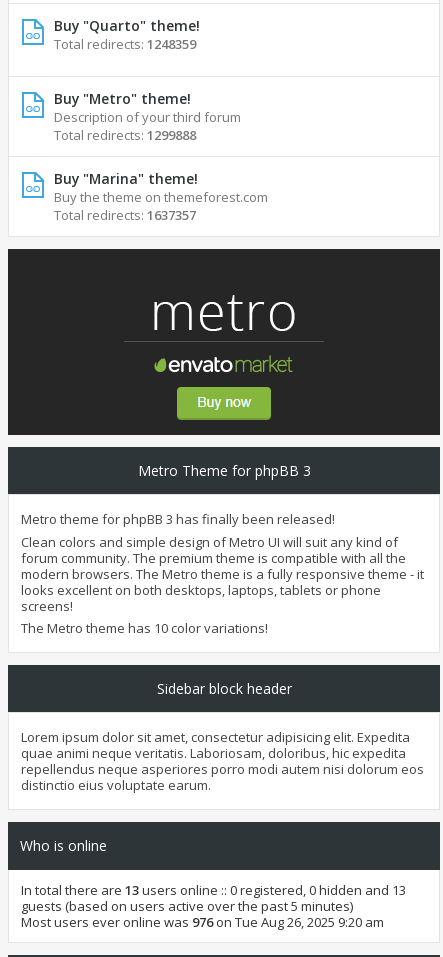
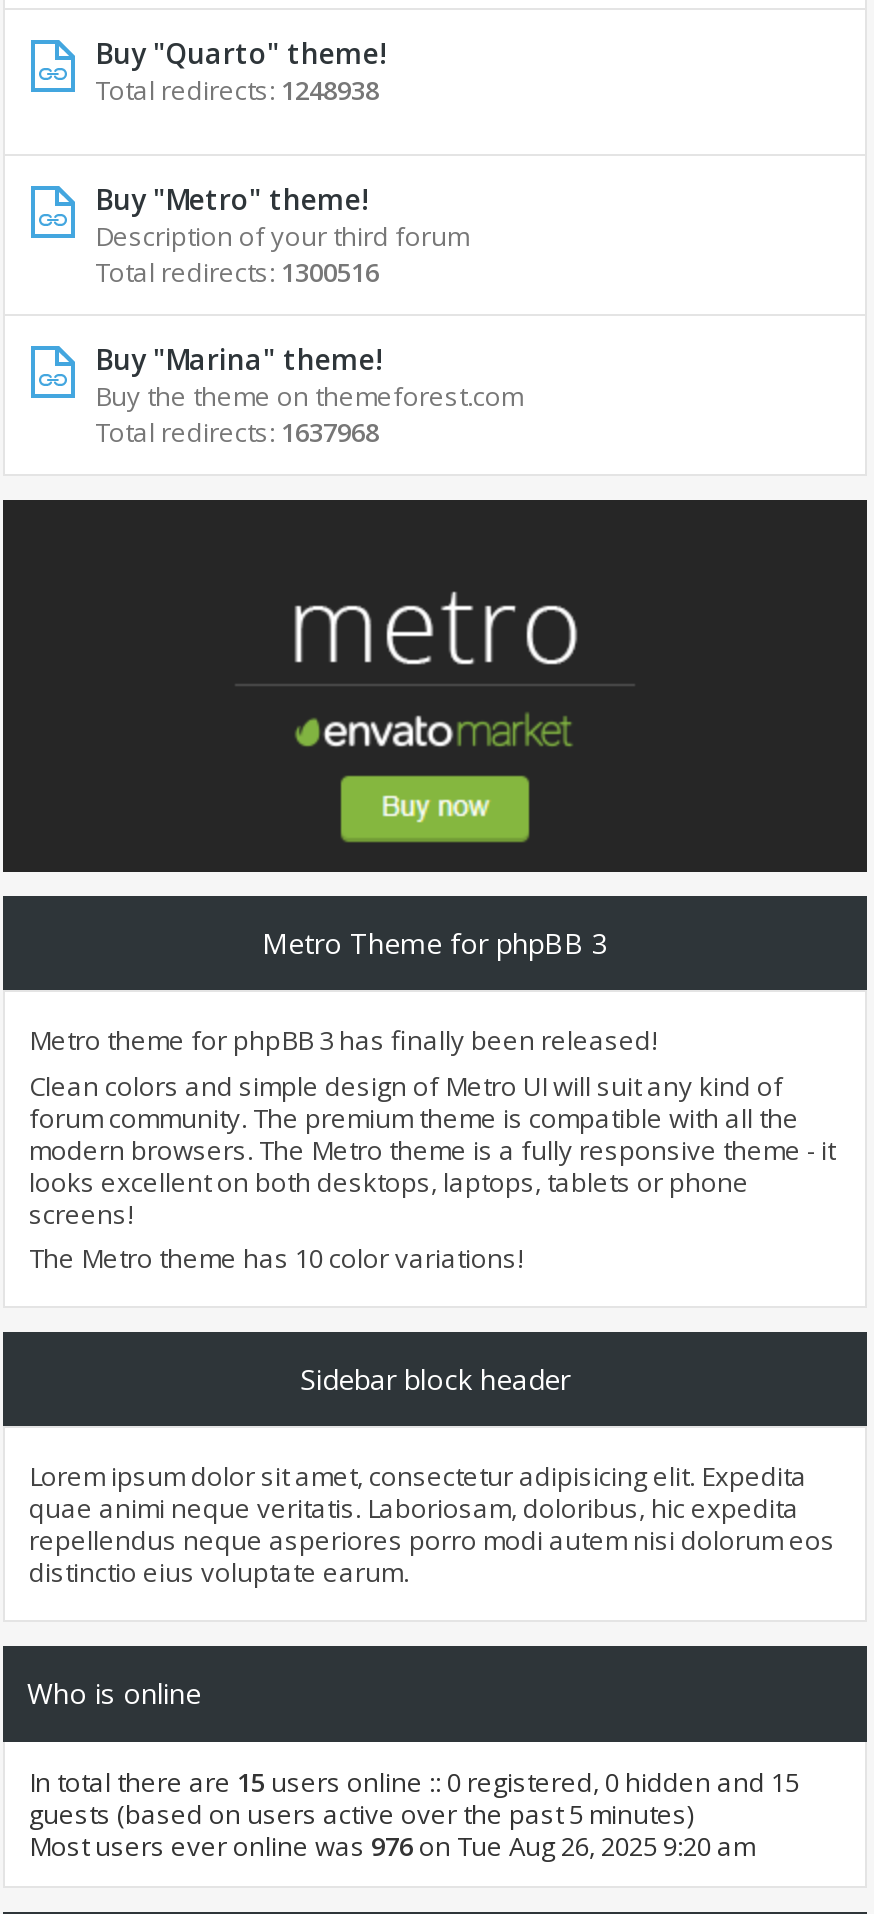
- Total redirects: 1248359
+ Total redirects: 1248938

- Total redirects: 1299888
+ Total redirects: 1300516

- Total redirects: 1637357
+ Total redirects: 1637968

- In total there are 13 users online :: 0 registered, 0 hidden and 13
+ In total there are 15 users online :: 0 registered, 0 hidden and 15
